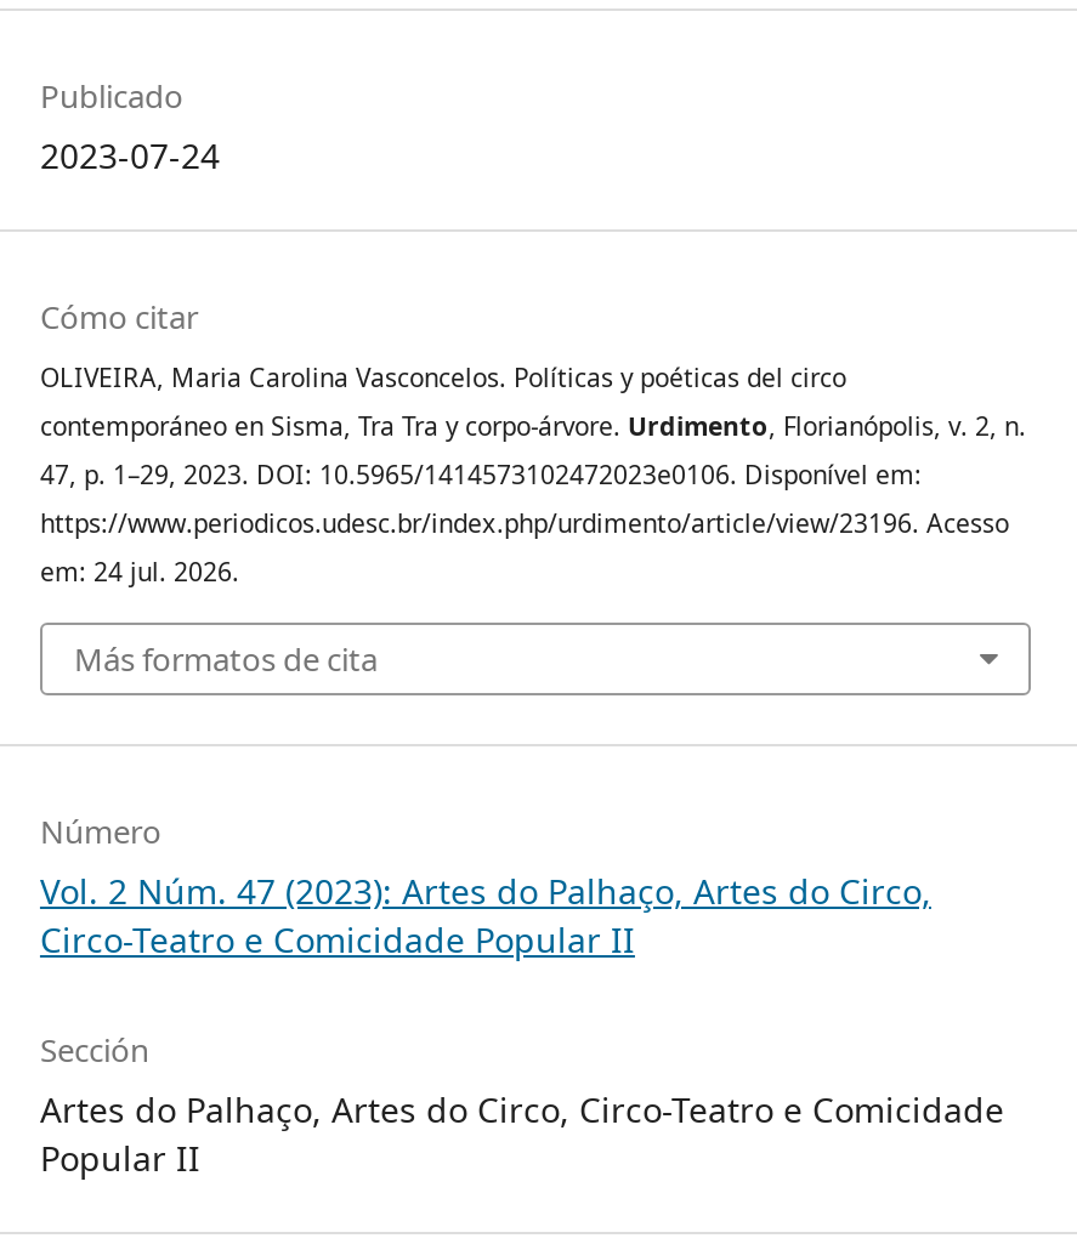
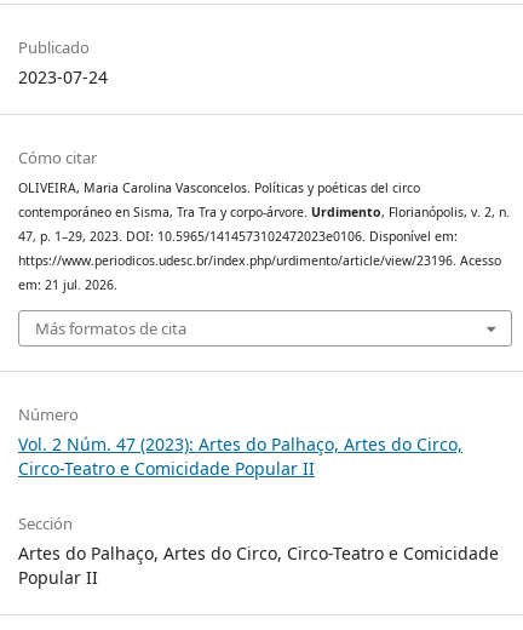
- em: 24 jul. 2026.
+ em: 21 jul. 2026.
